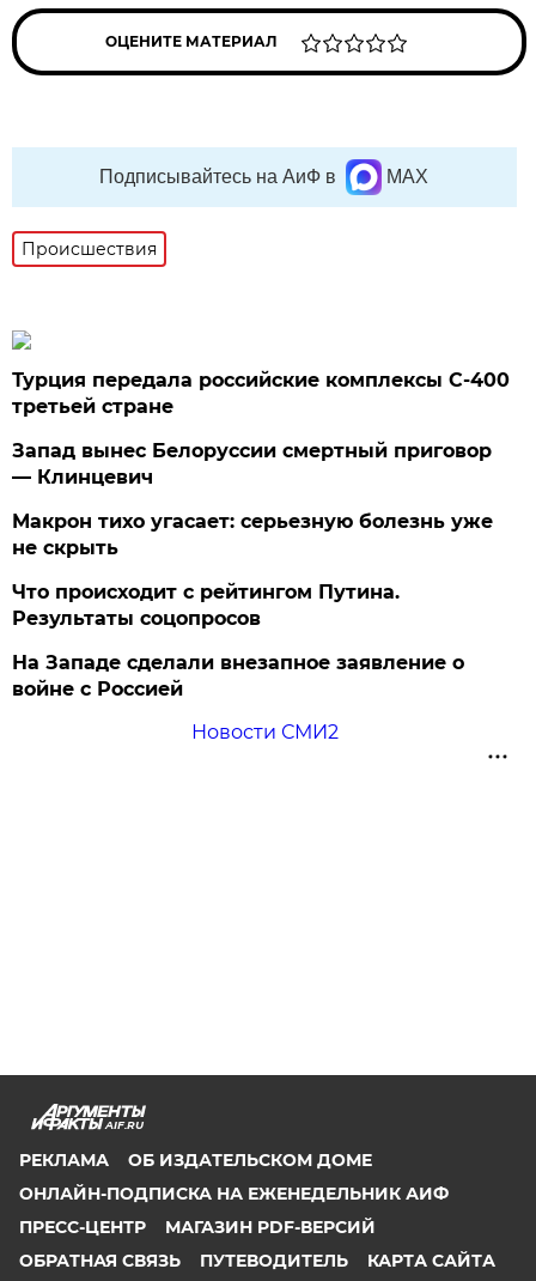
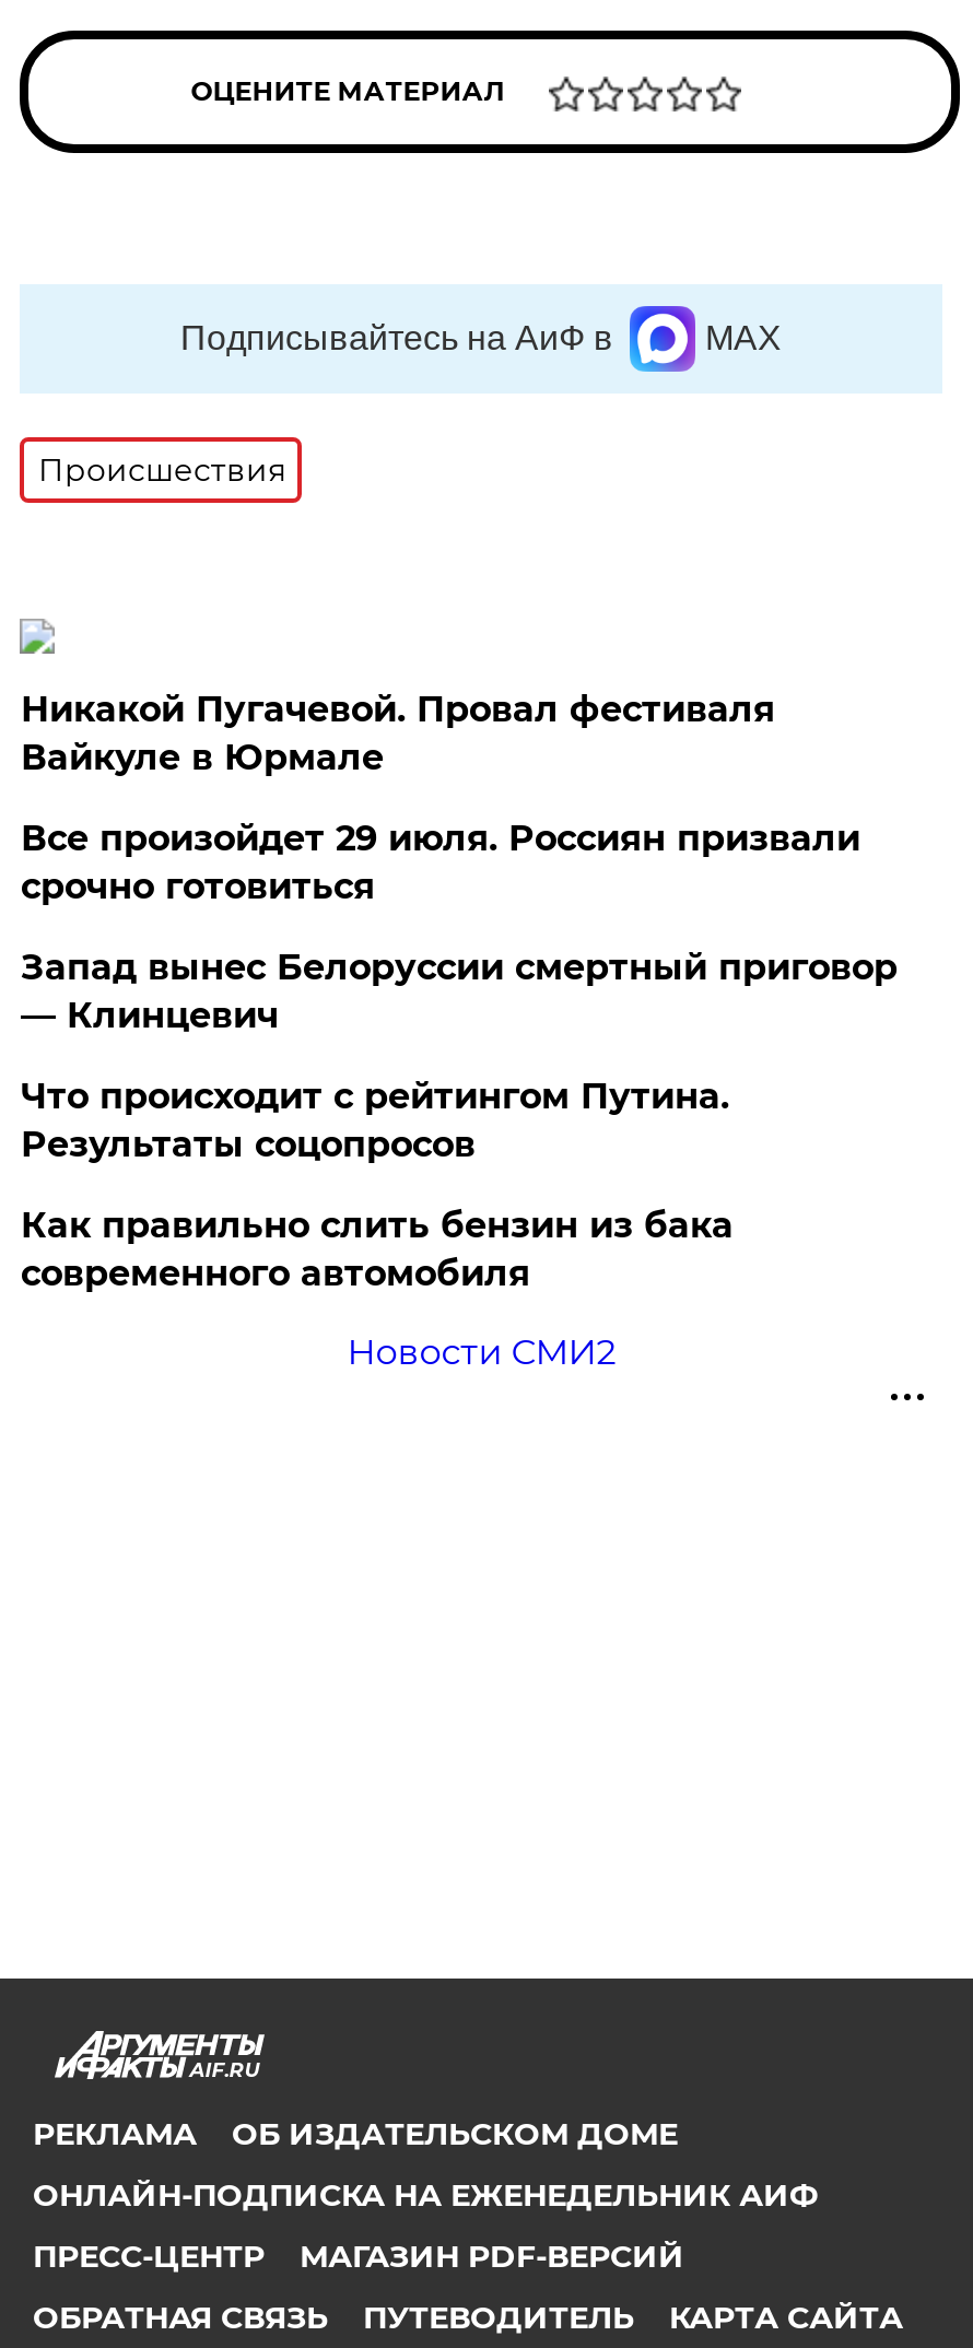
- Турция передала российские комплексы С-400
- третьей стране
+ Никакой Пугачевой. Провал фестиваля
+ Вайкуле в Юрмале
+ Все произойдет 29 июля. Россиян призвали
+ срочно готовиться

moved down: Запад вынес Белоруссии смертный приговор | — Клинцевич

- Макрон тихо угасает: серьезную болезнь уже
- не скрыть

- На Западе сделали внезапное заявление о
- войне с Россией
+ Как правильно слить бензин из бака
+ современного автомобиля
